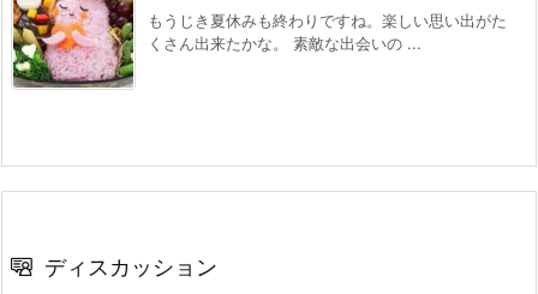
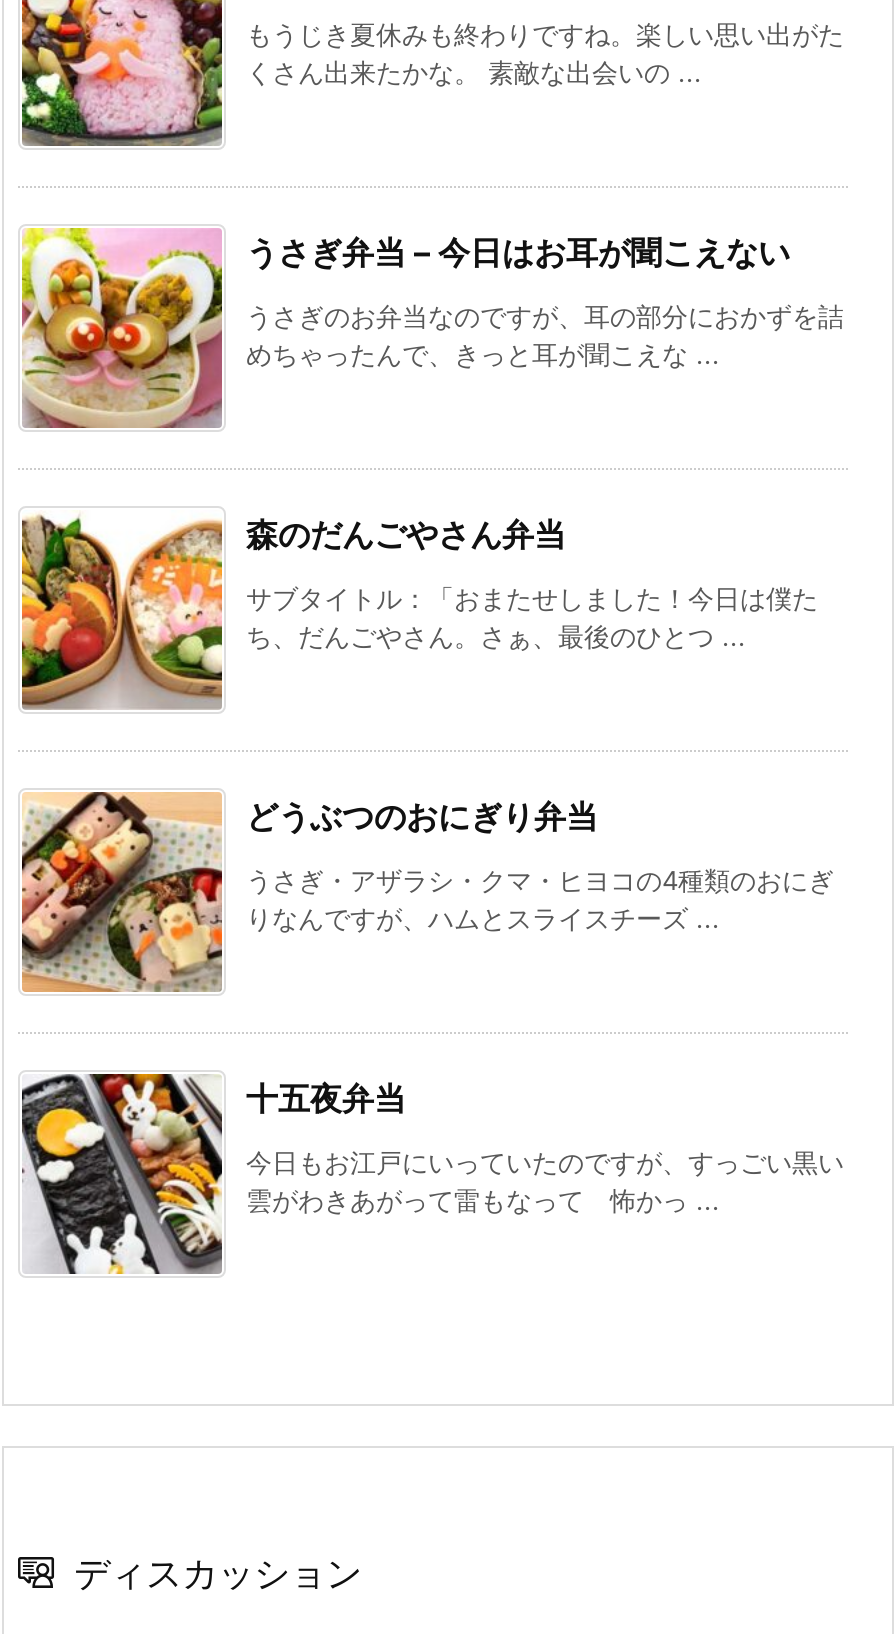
+ [image]
+ うさぎ弁当 – 今日はお耳が聞こえない
+ うさぎのお弁当なのですが、耳の部分におかずを詰
+ めちゃったんで、きっと耳が聞こえな ...

+ [image]
+ 森のだんごやさん弁当
+ サブタイトル：「おまたせしました！今日は僕た
+ ち、だんごやさん。さぁ、最後のひとつ ...

+ [image]
+ どうぶつのおにぎり弁当
+ うさぎ・アザラシ・クマ・ヒヨコの4種類のおにぎ
+ りなんですが、ハムとスライスチーズ ...

+ [image]
+ 十五夜弁当
+ 今日もお江戸にいっていたのですが、すっごい黒い
+ 雲がわきあがって雷もなって 怖かっ ...
